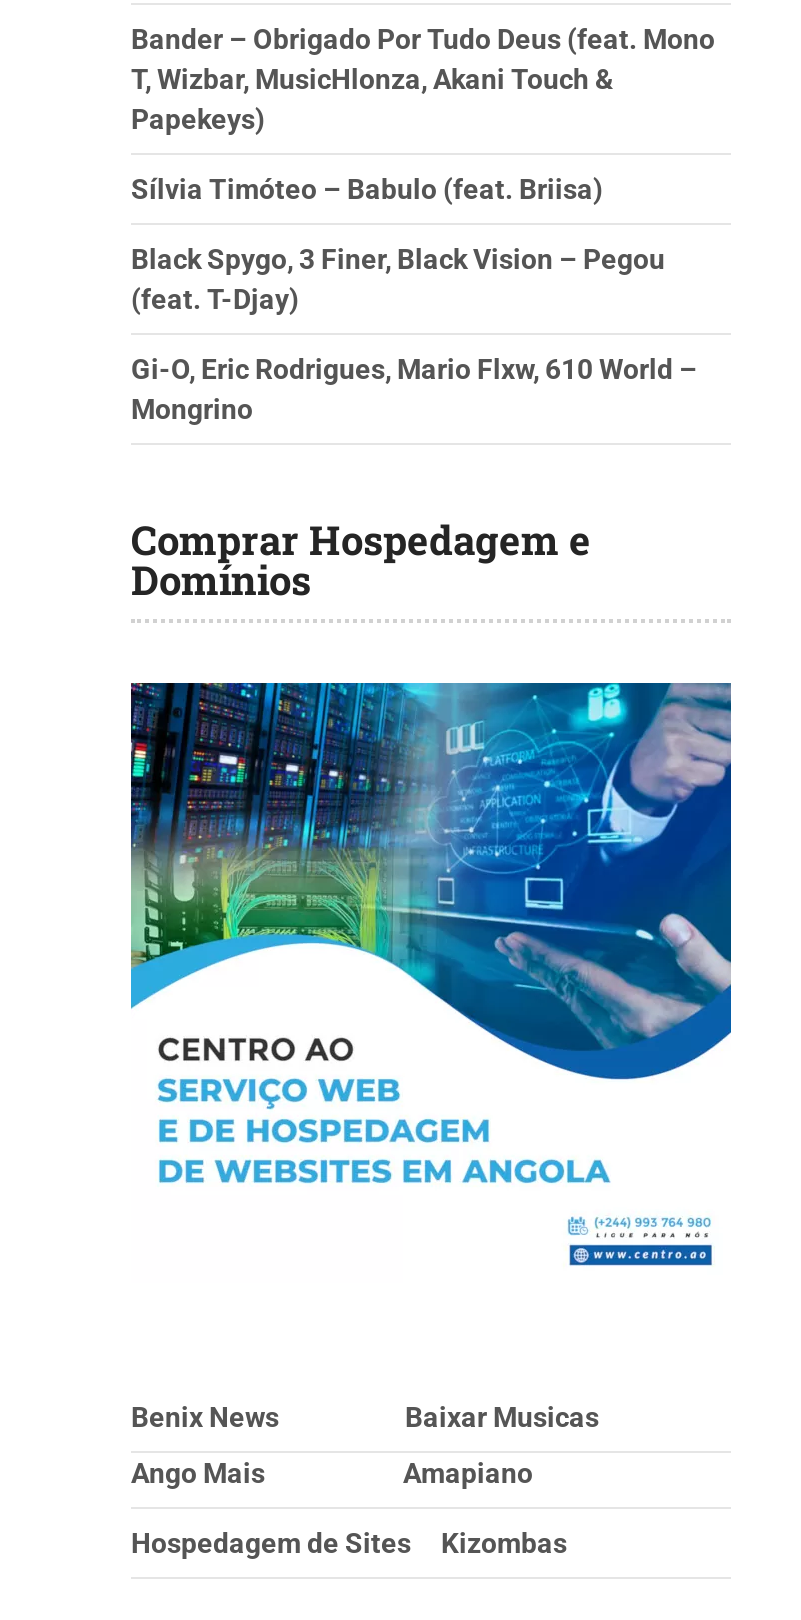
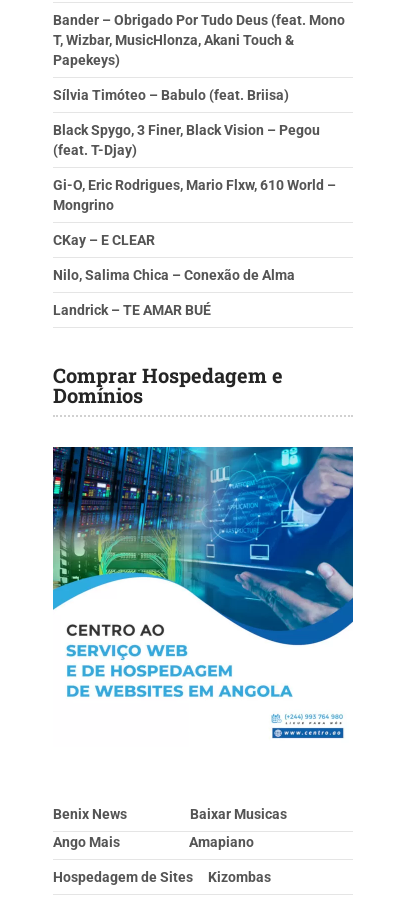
+ CKay – E CLEAR
+ Nilo, Salima Chica – Conexão de Alma
+ Landrick – TE AMAR BUÉ
